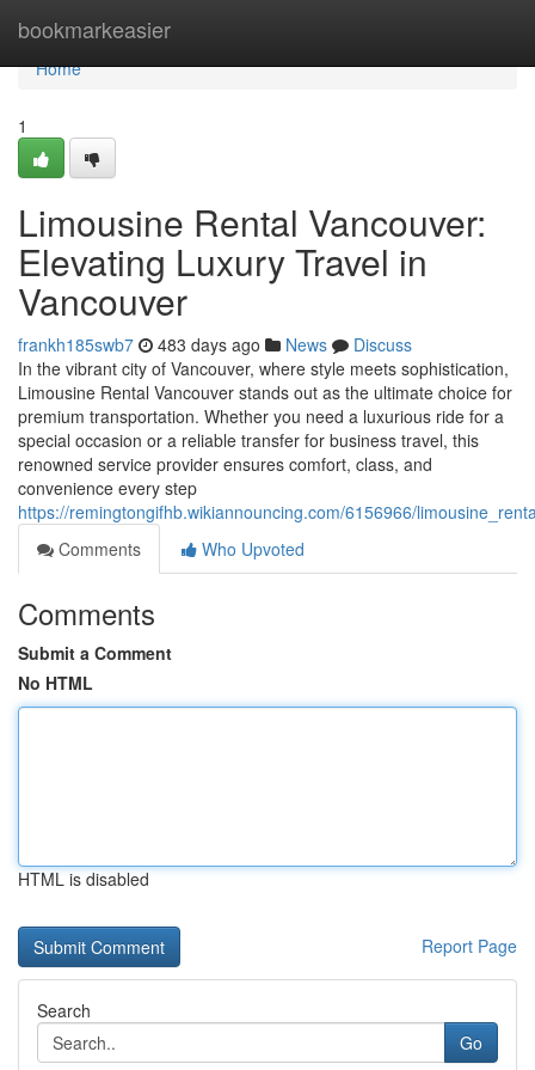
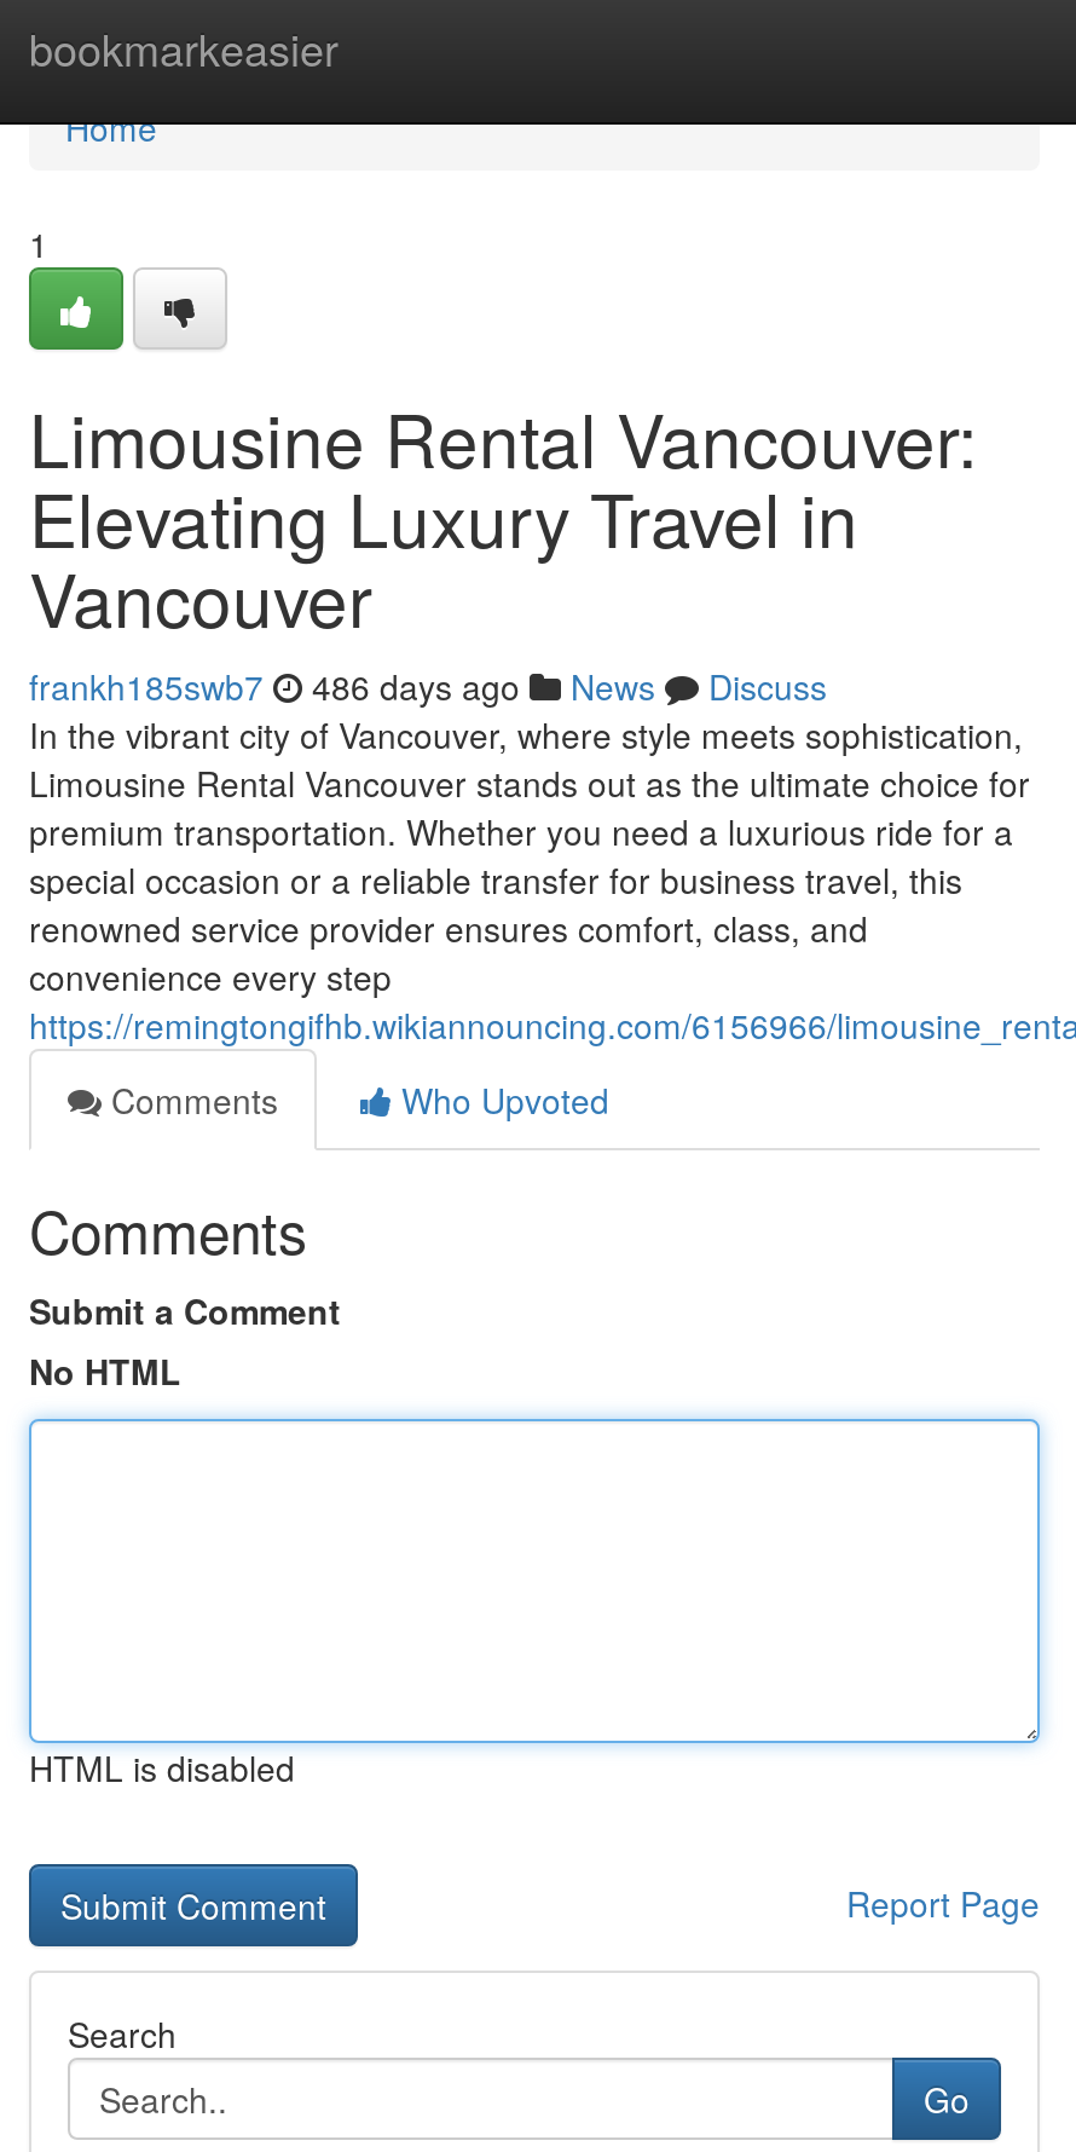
- frankh185swb7 483 days ago News Discuss
+ frankh185swb7 486 days ago News Discuss
